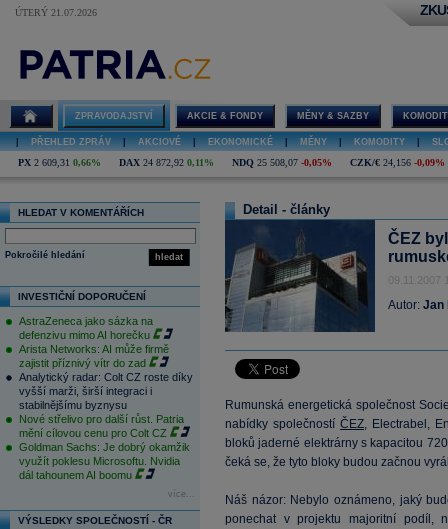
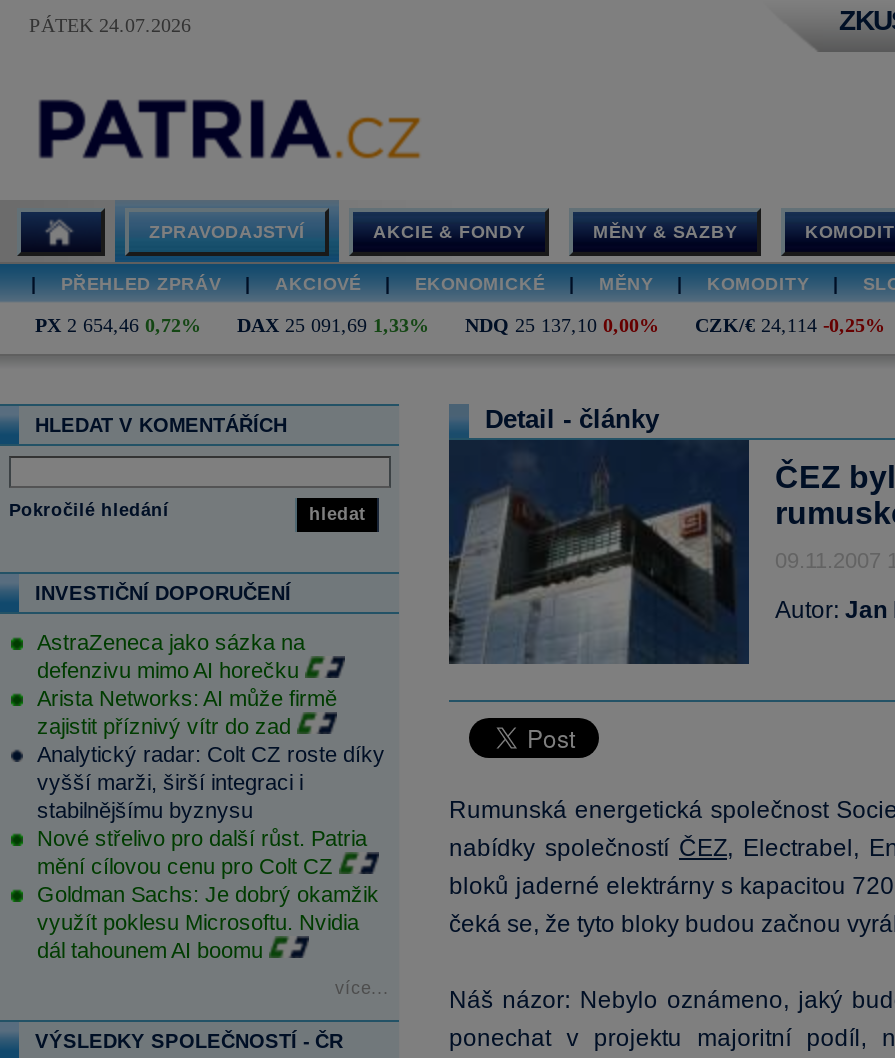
- ÚTERÝ 21.07.2026
+ PÁTEK 24.07.2026

- PX 2 609,31 0,66%
+ PX 2 654,46 0,72%

- DAX 24 872,92 0,11%
+ DAX 25 091,69 1,33%

- NDQ 25 508,07 -0,05%
+ NDQ 25 137,10 0,00%

- CZK/€ 24,156 -0,09%
+ CZK/€ 24,114 -0,25%
